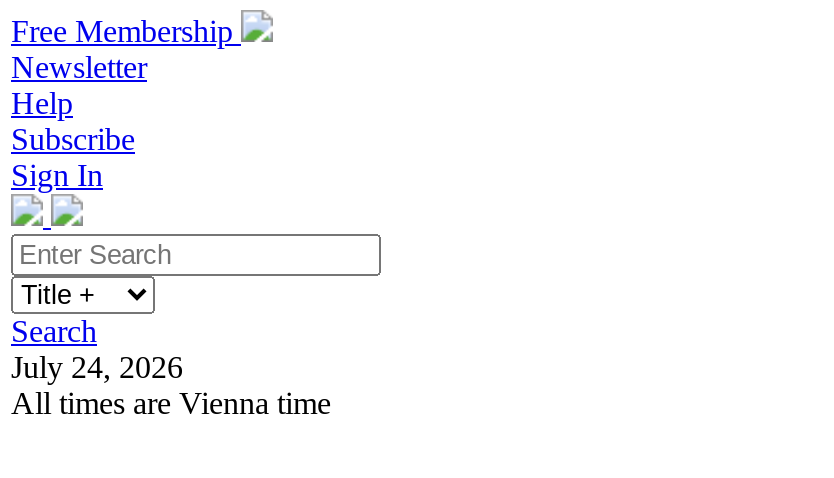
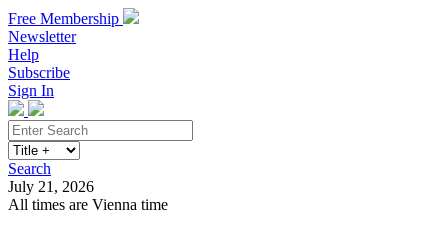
- July 24, 2026
+ July 21, 2026
